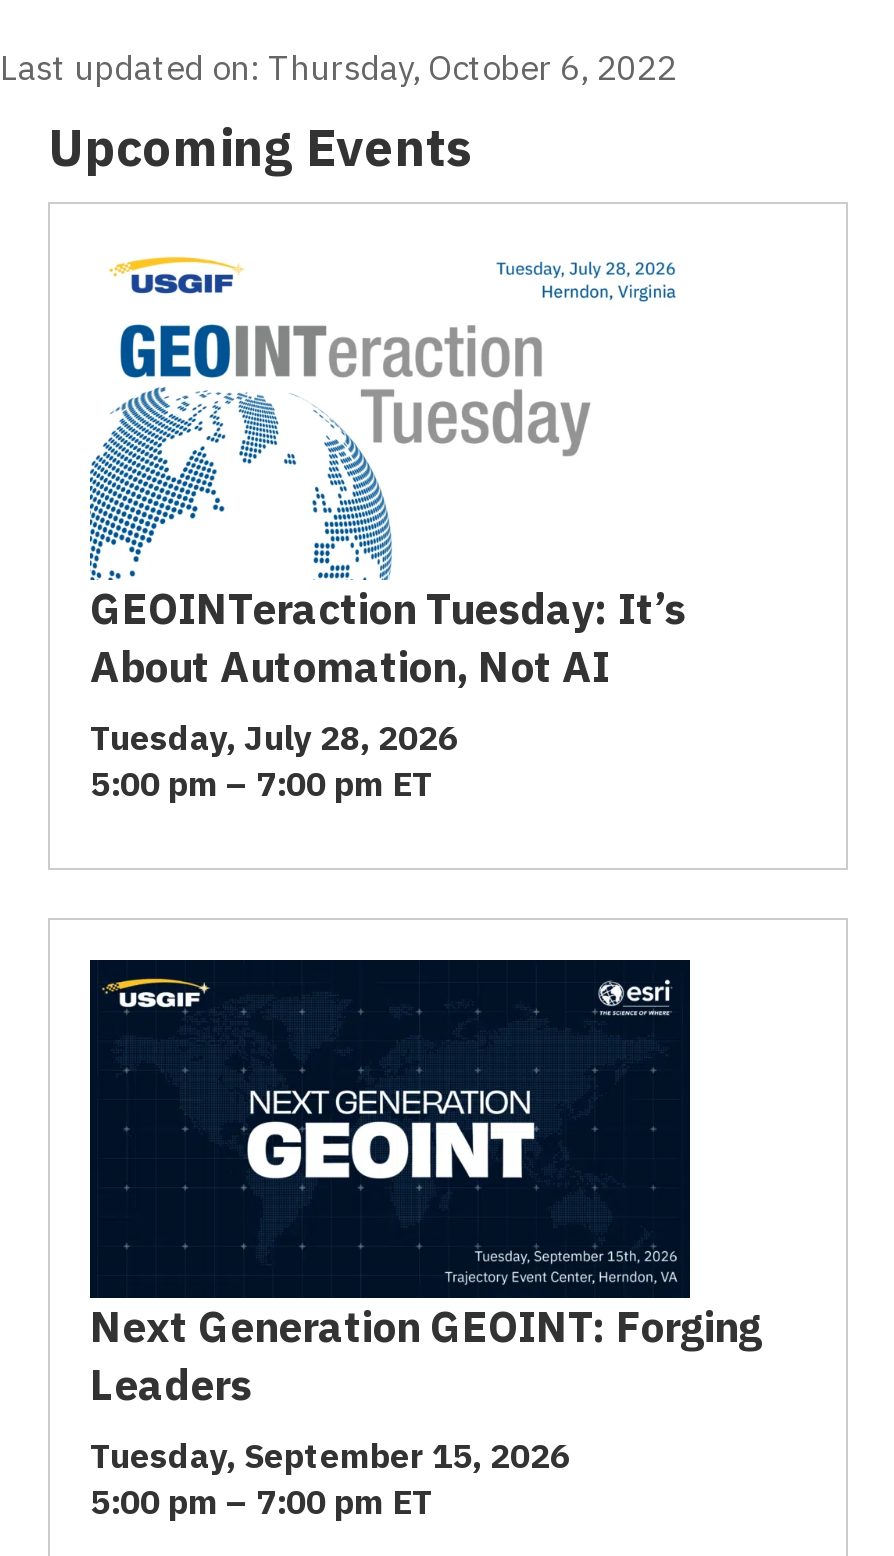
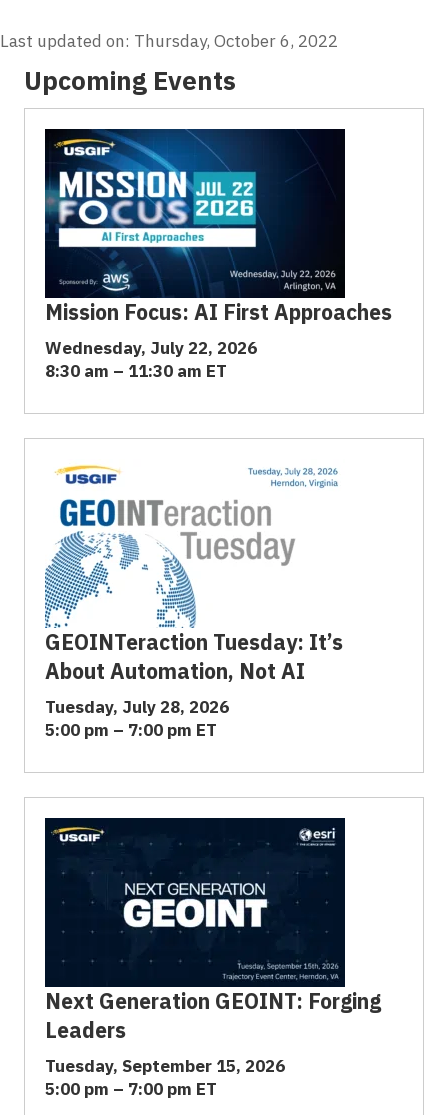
+ [image]
+ Mission Focus: AI First Approaches
+ Wednesday, July 22, 2026
+ 8:30 am – 11:30 am ET
